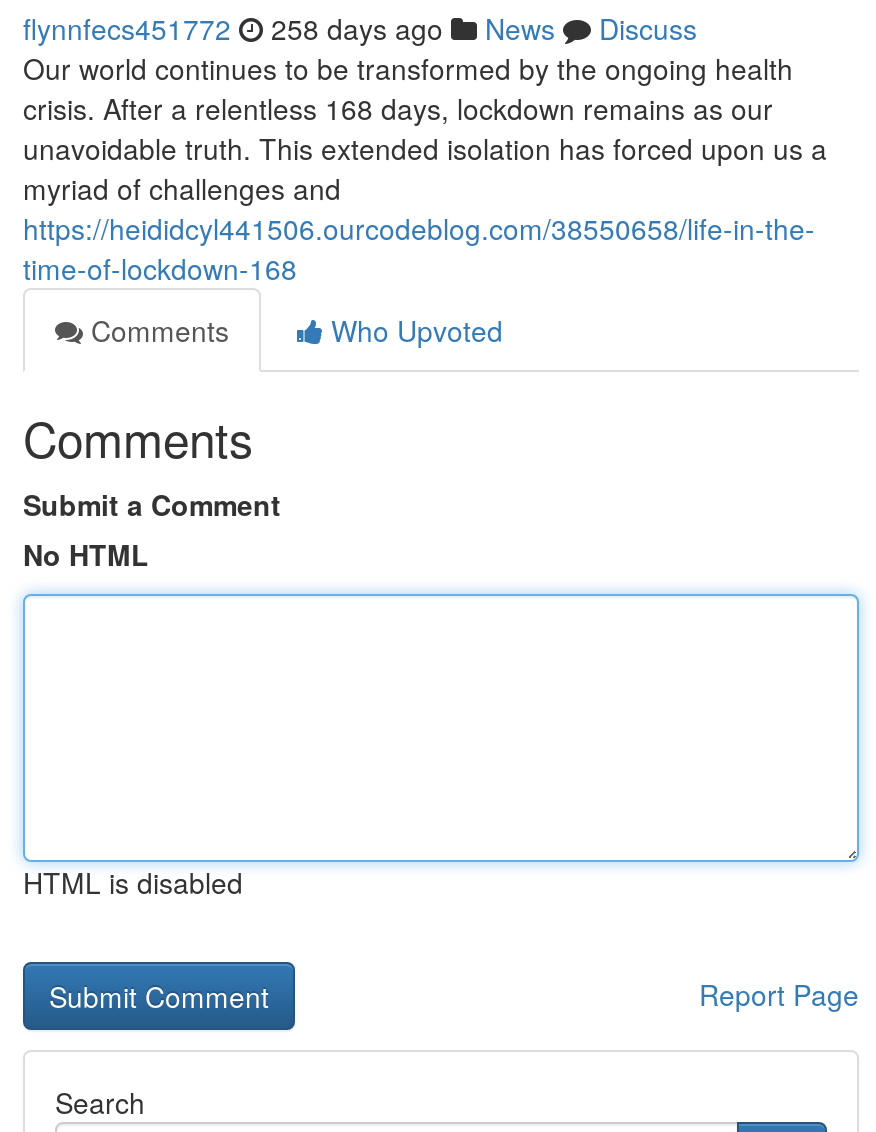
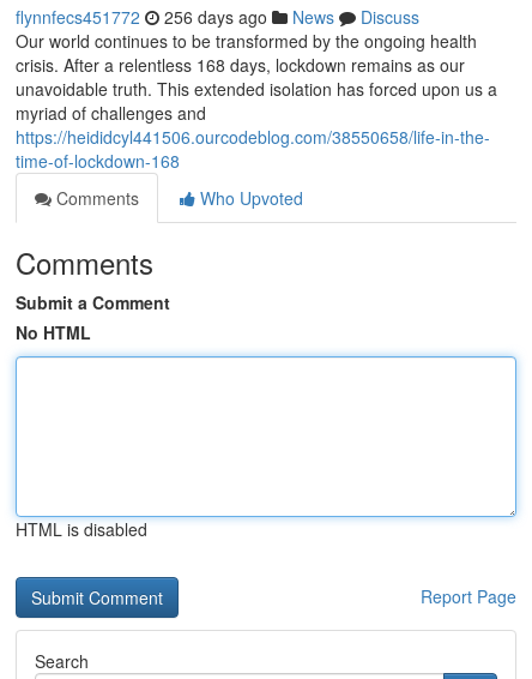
- flynnfecs451772 258 days ago News Discuss
+ flynnfecs451772 256 days ago News Discuss
